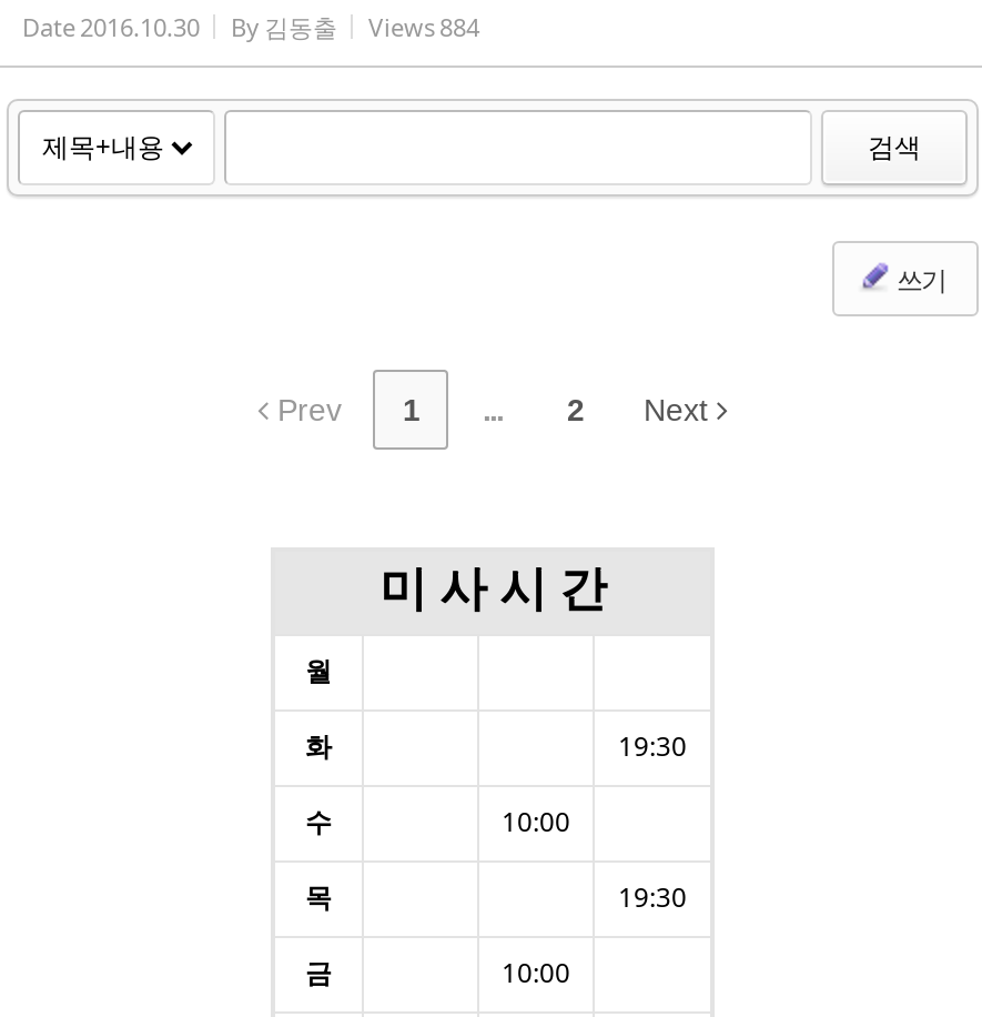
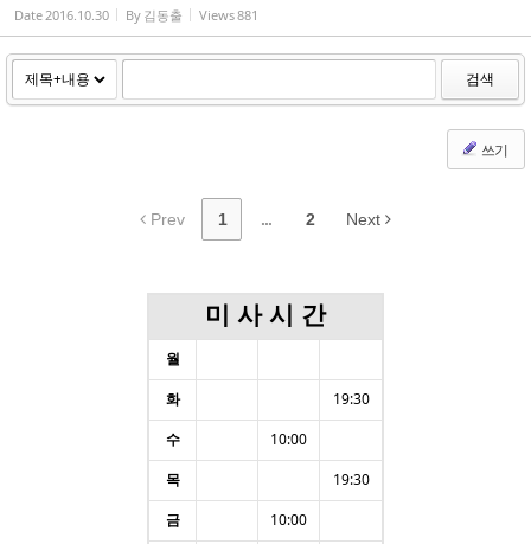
- Views 884
+ Views 881
